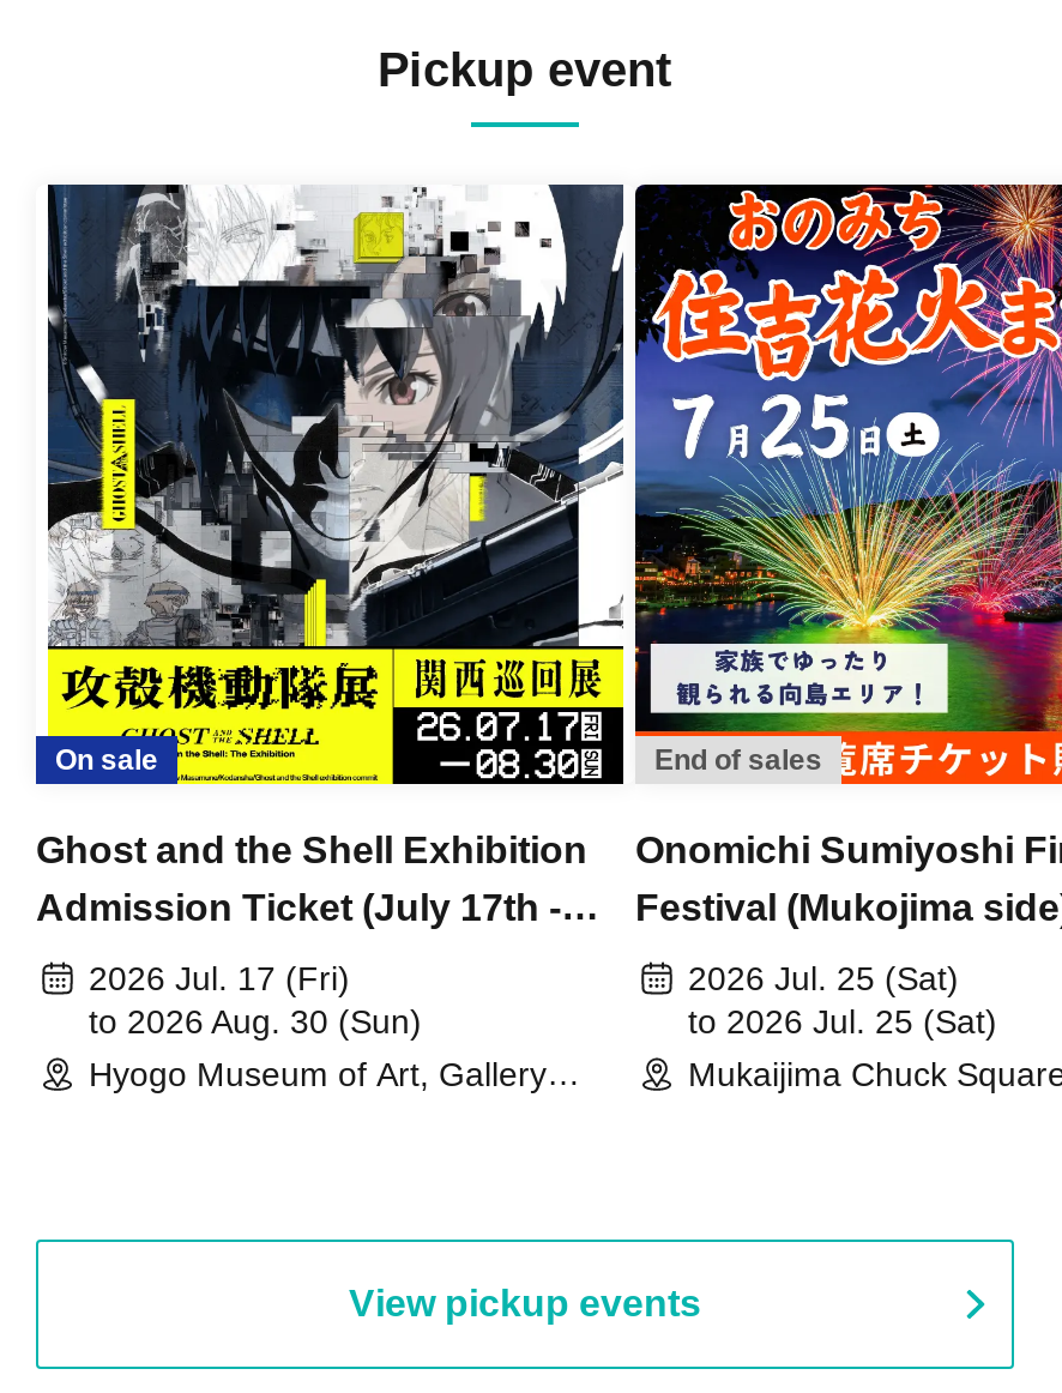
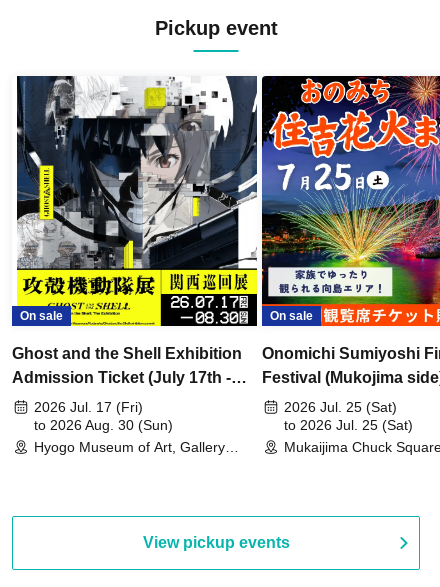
- End of sales
+ On sale
